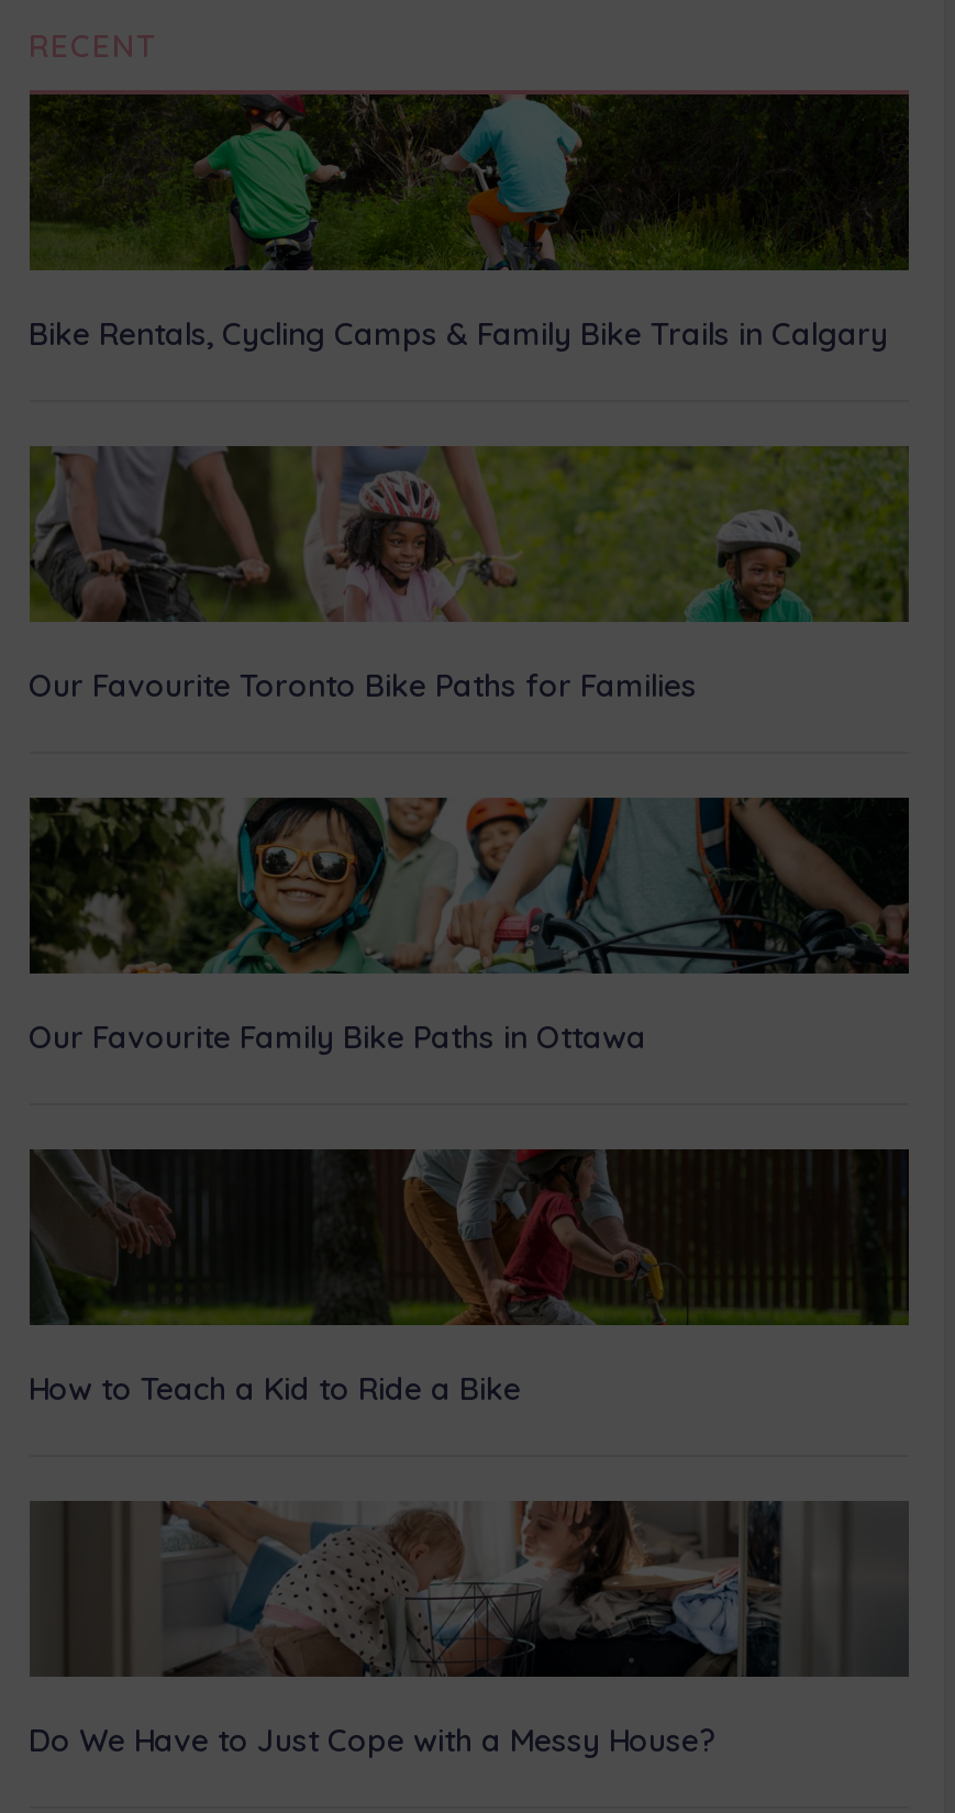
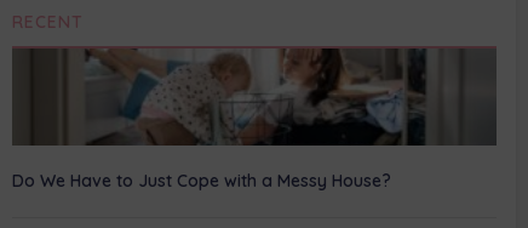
- [image]
- Bike Rentals, Cycling Camps & Family Bike Trails in Calgary

- [image]
- Our Favourite Toronto Bike Paths for Families

- [image]
- Our Favourite Family Bike Paths in Ottawa

- [image]
- How to Teach a Kid to Ride a Bike
